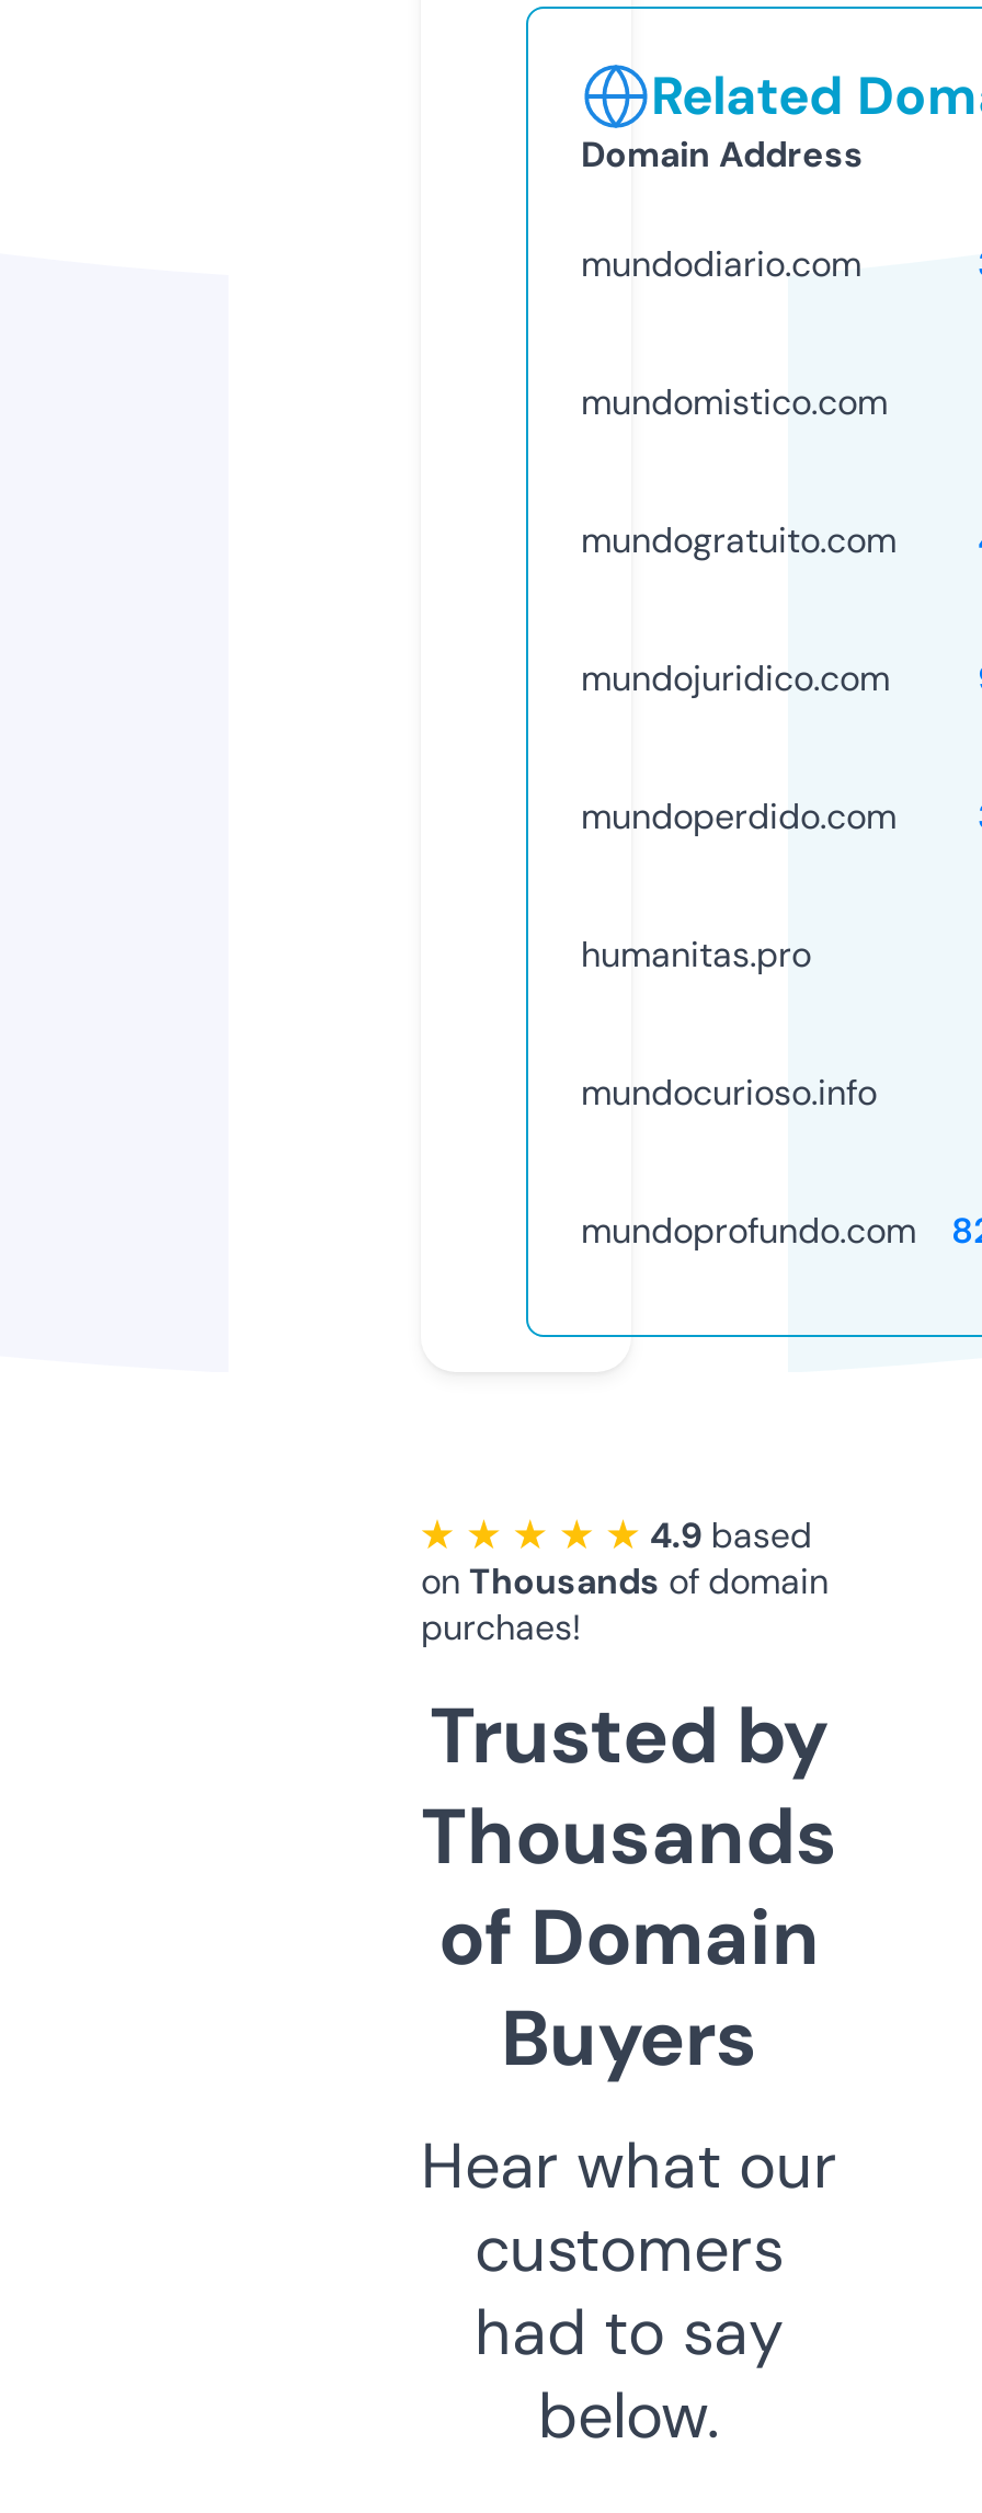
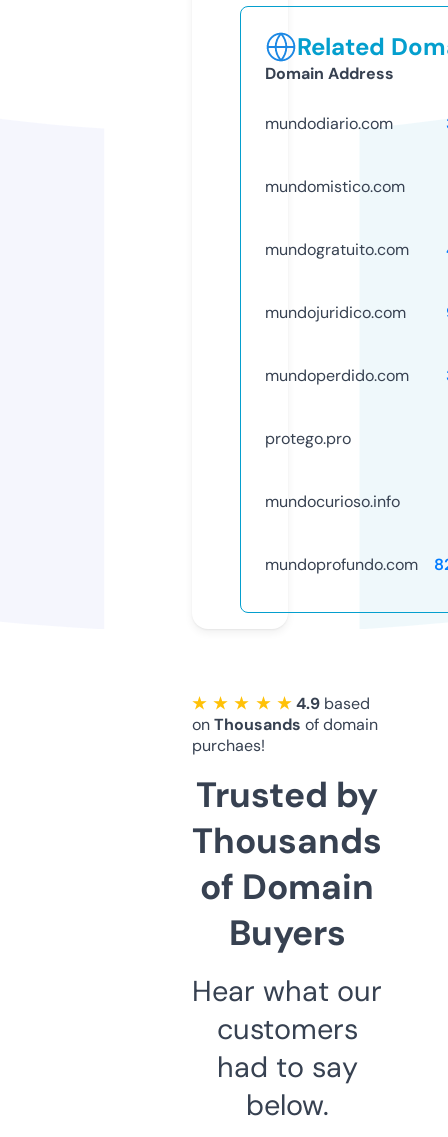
- humanitas.pro
+ protego.pro
